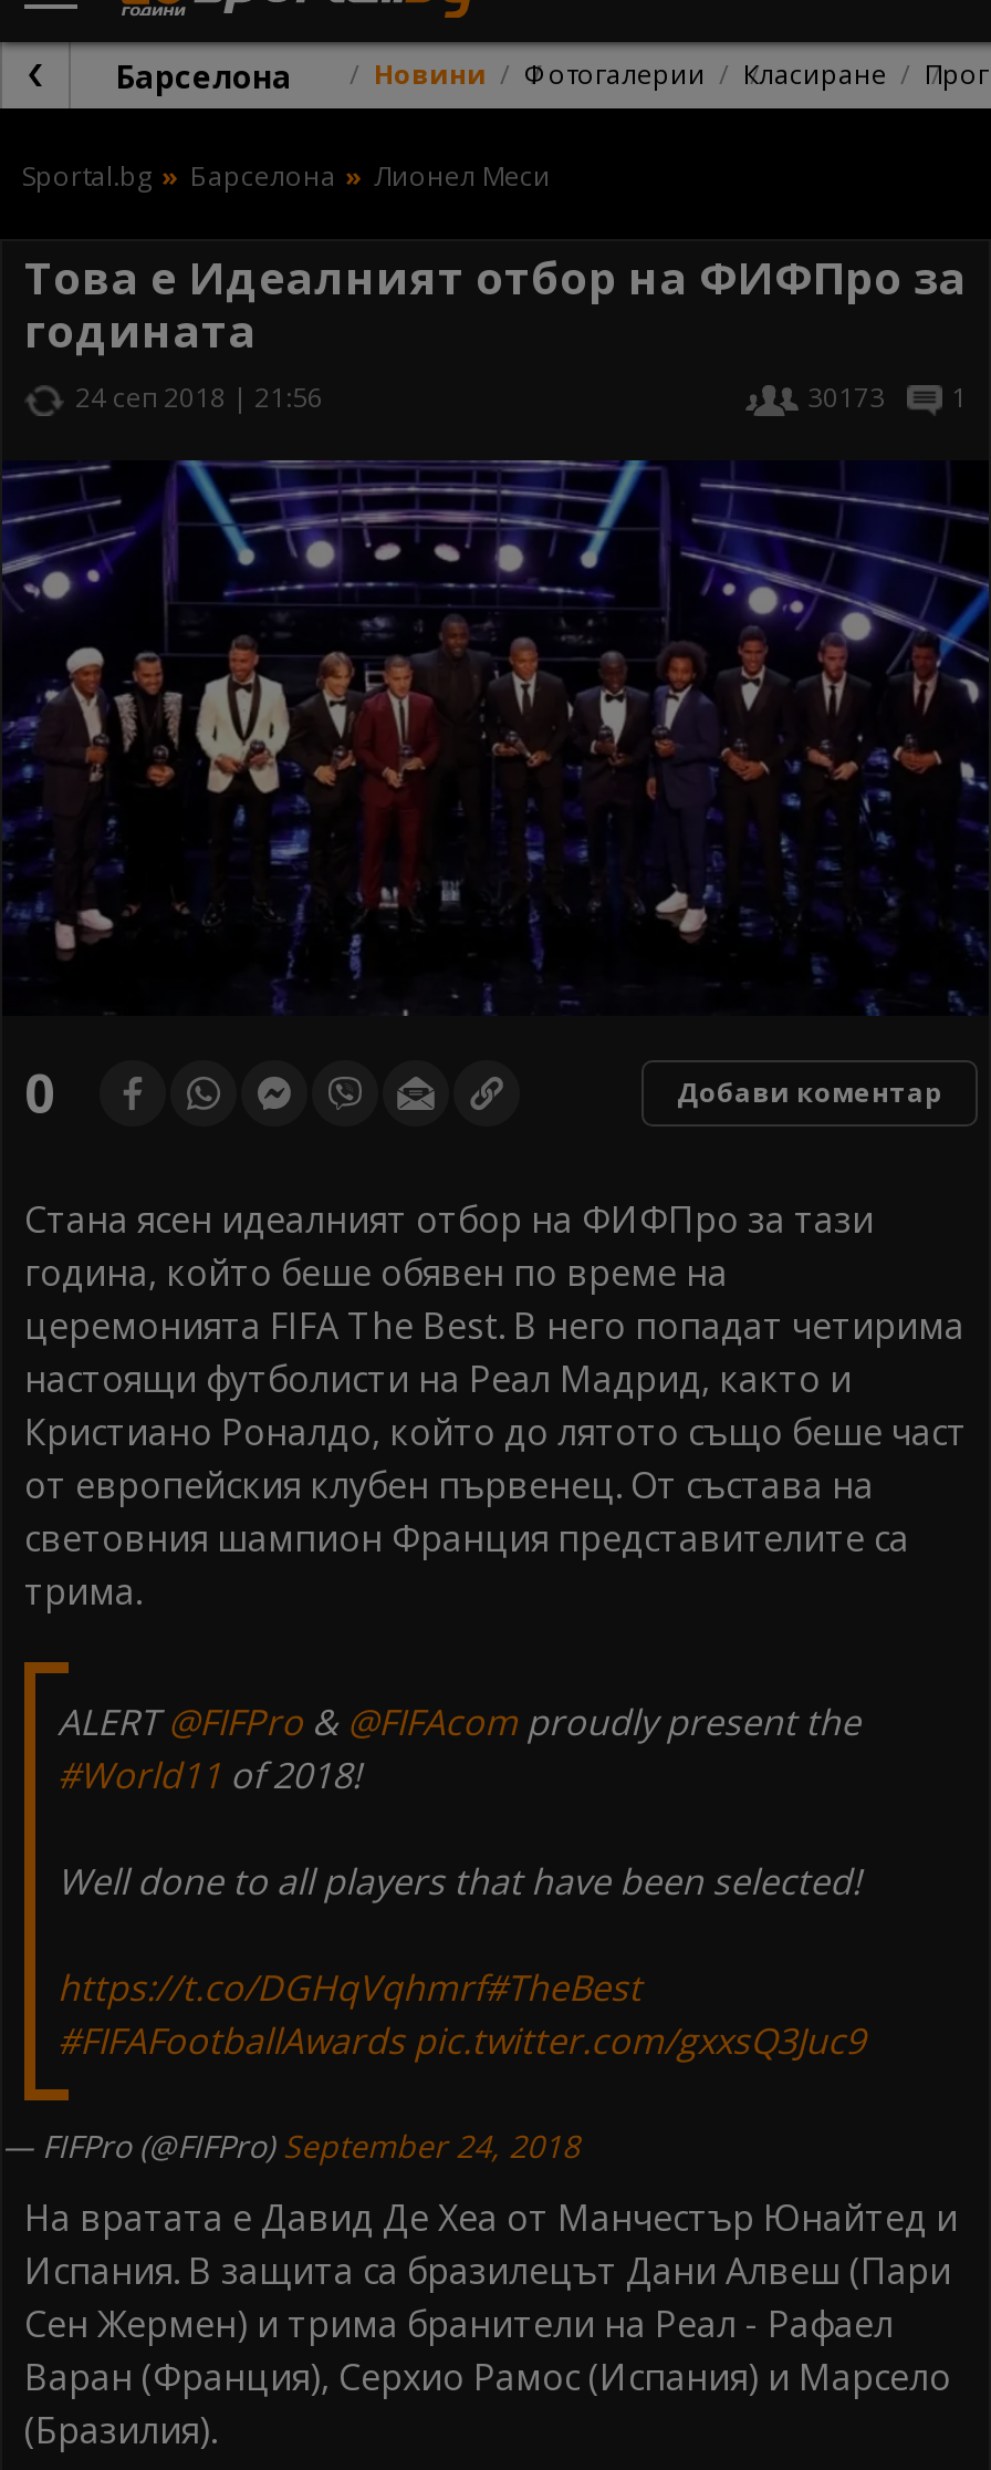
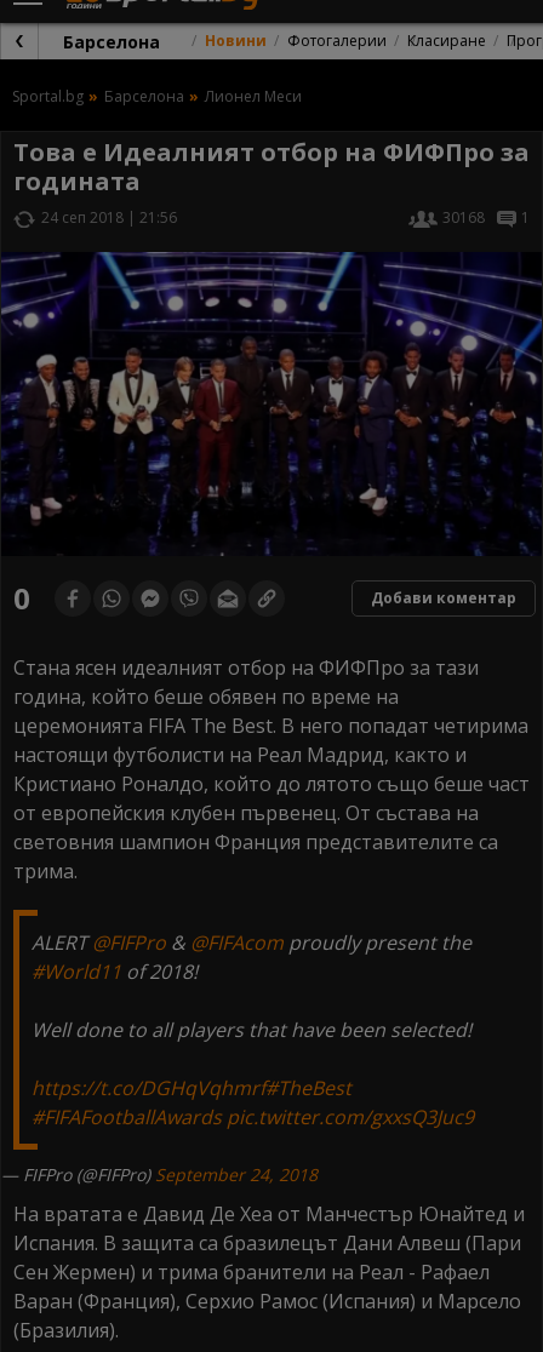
- 30173 1
+ 30168 1
